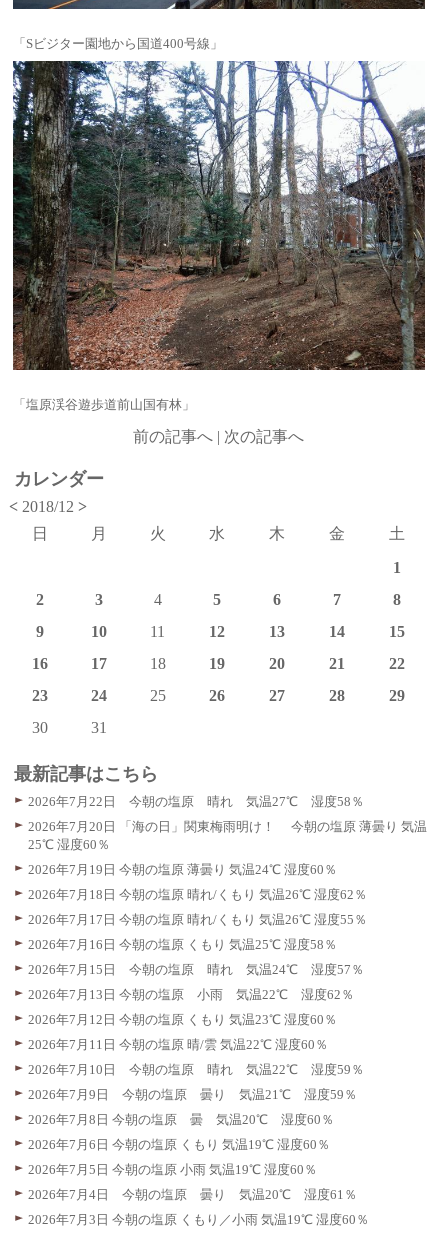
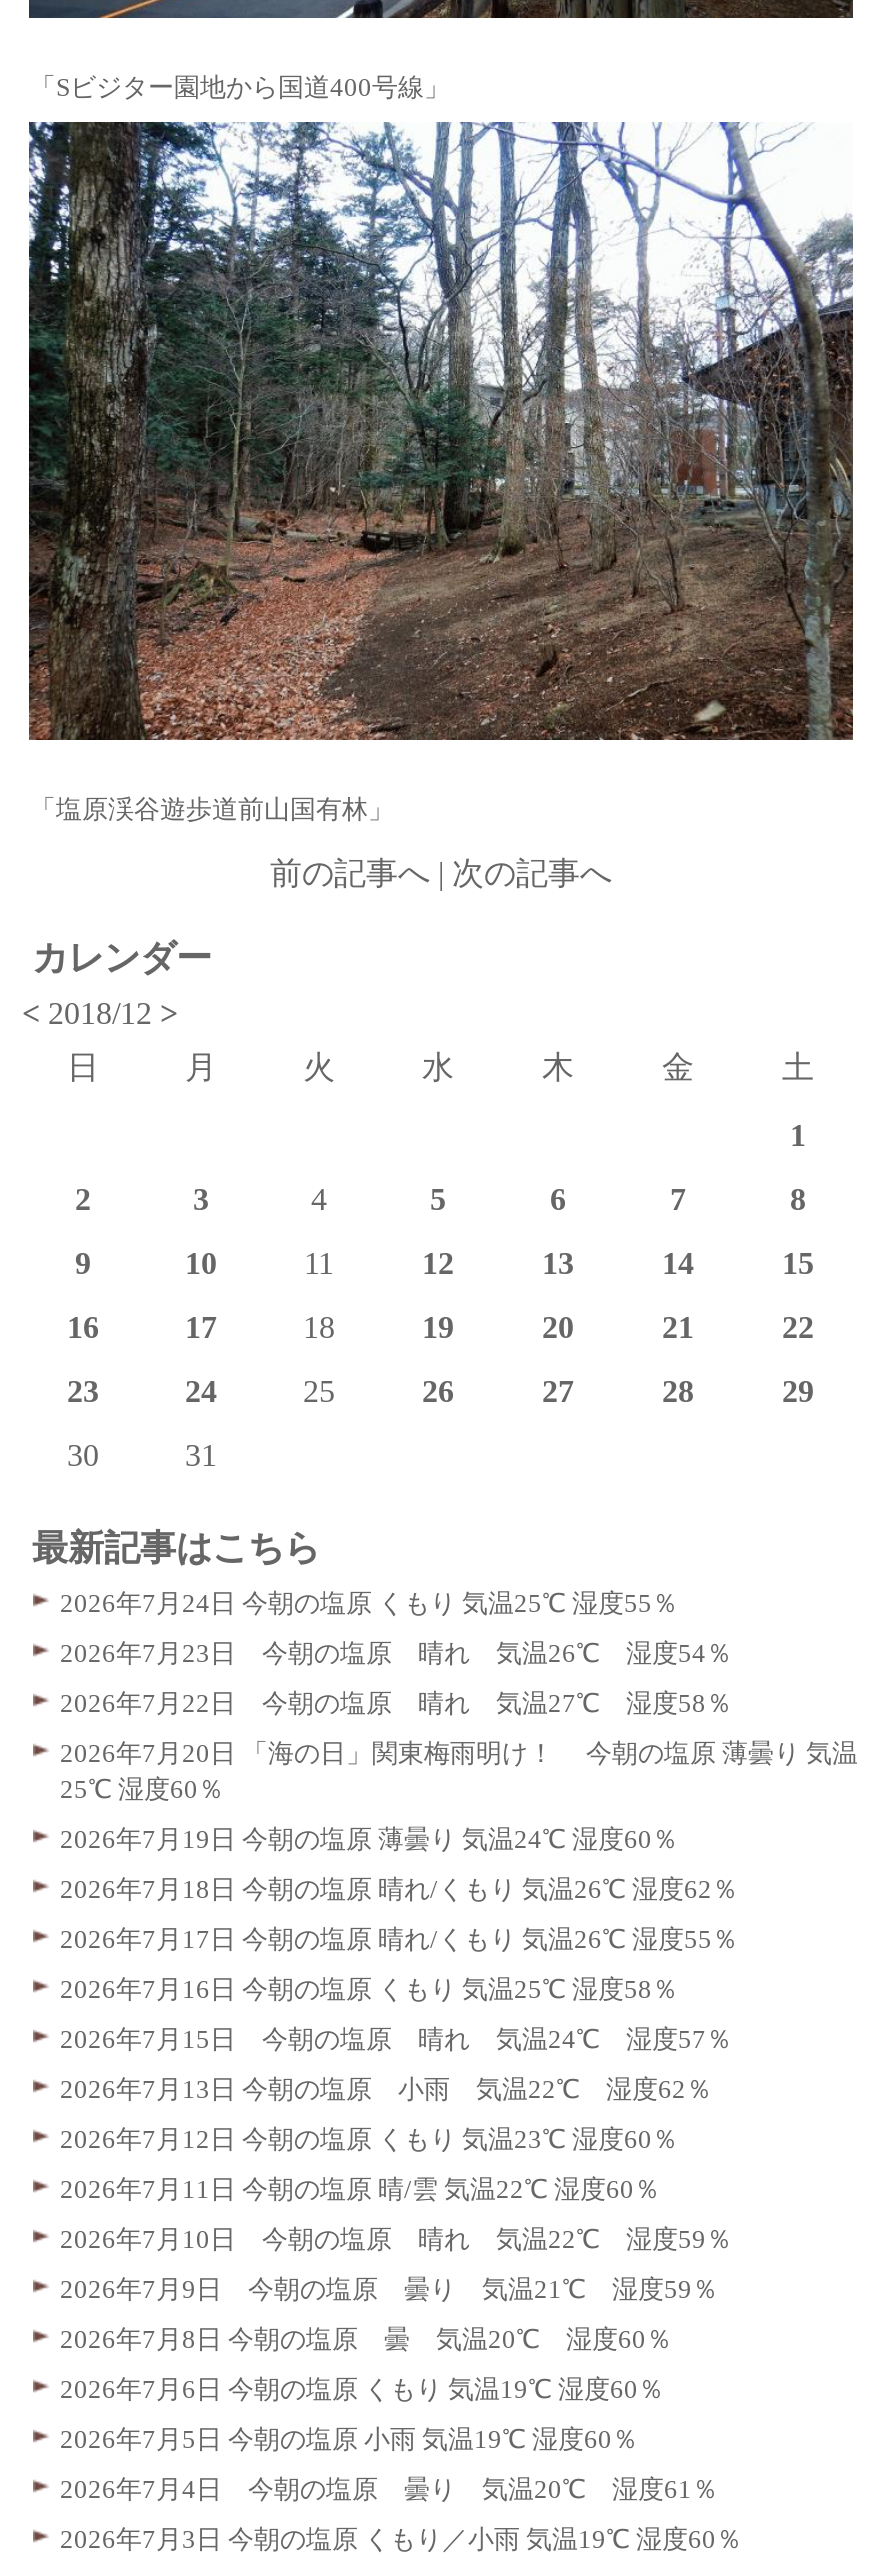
+ 2026年7月24日 今朝の塩原 くもり 気温25℃ 湿度55％
+ 2026年7月23日 今朝の塩原 晴れ 気温26℃ 湿度54％
